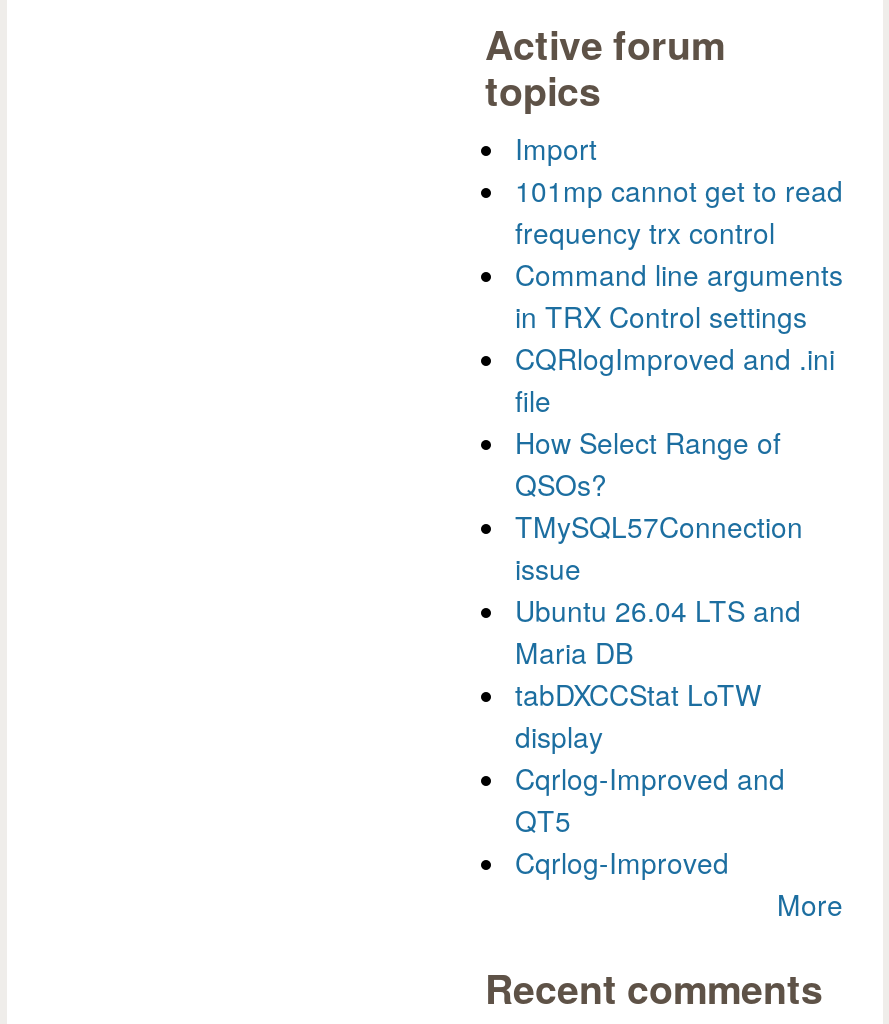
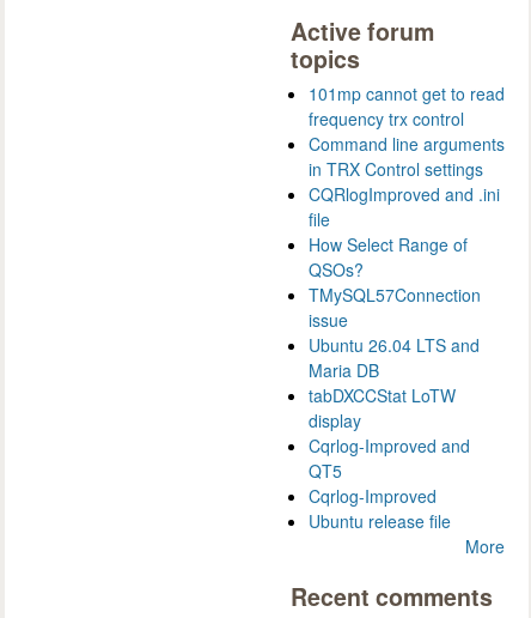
- Import

moved up: 101mp cannot get to read | frequency trx control | Command line arguments | ... | QT5 | Cqrlog-Improved

+ Ubuntu release file
